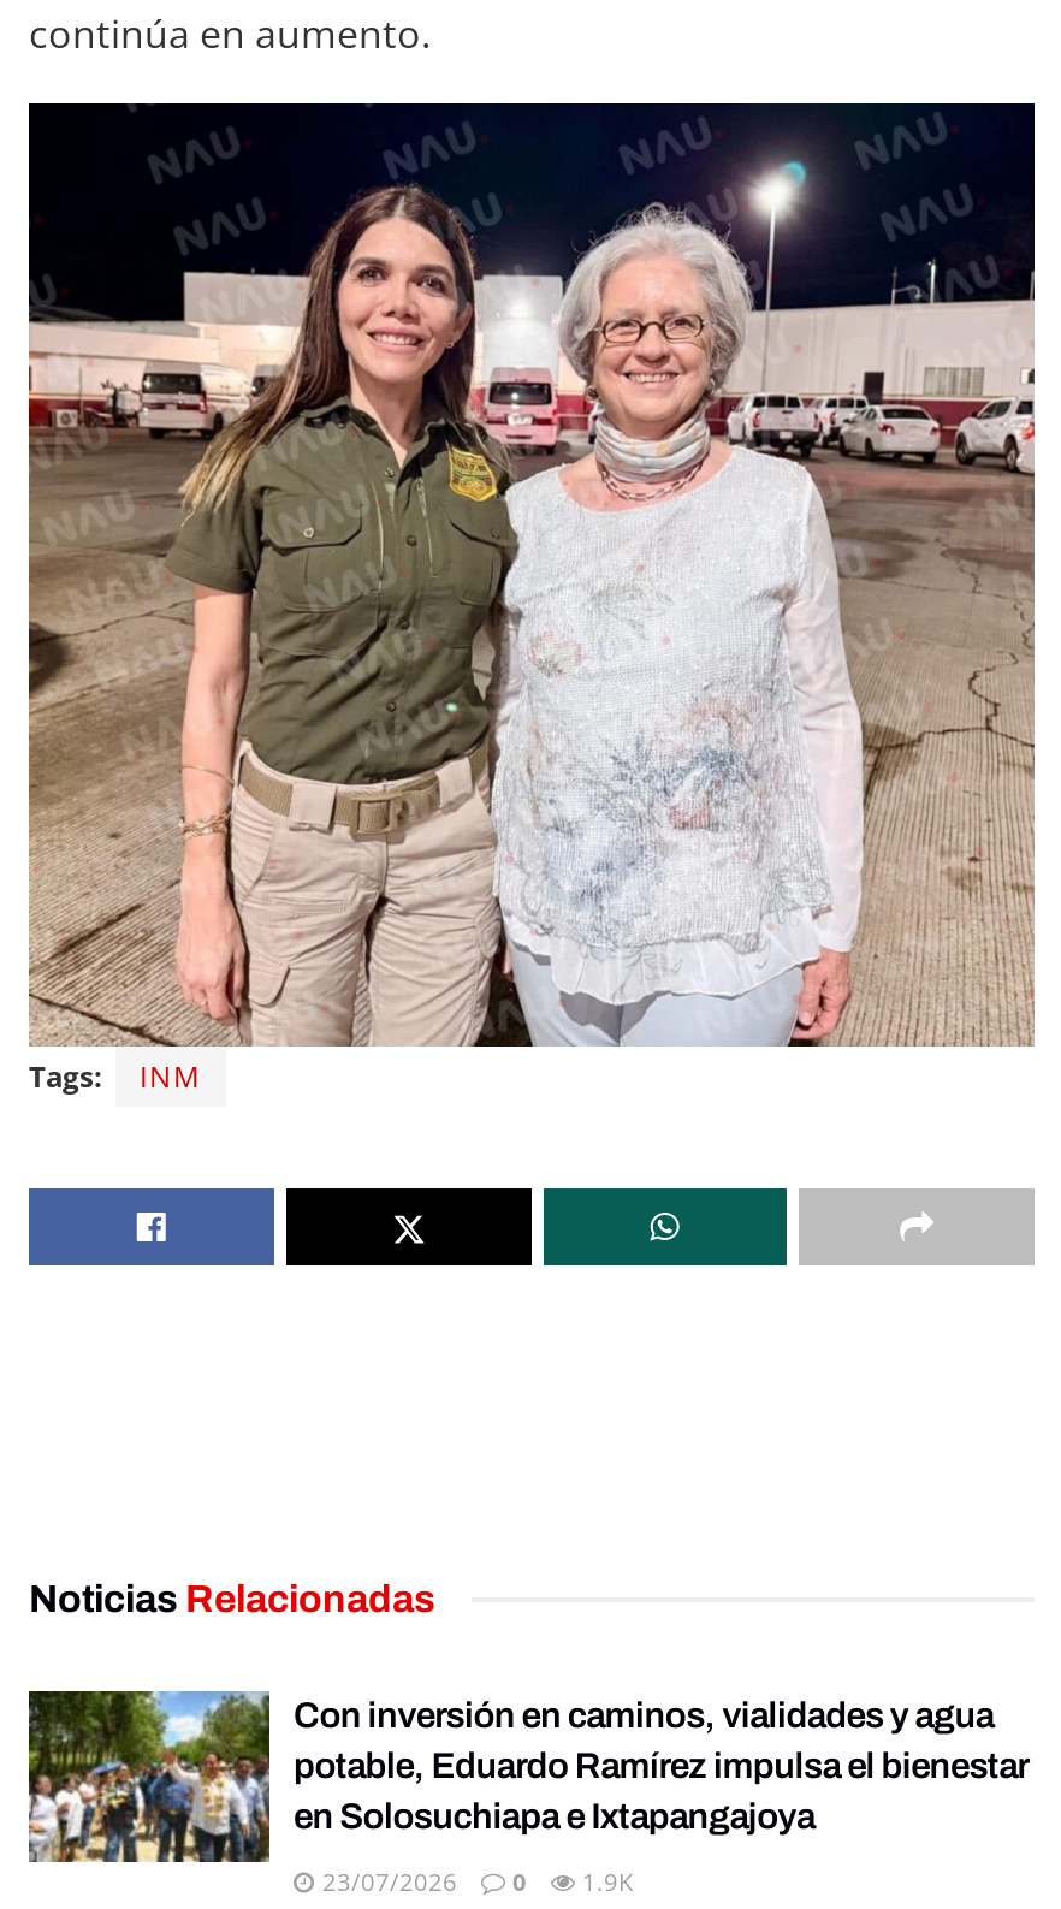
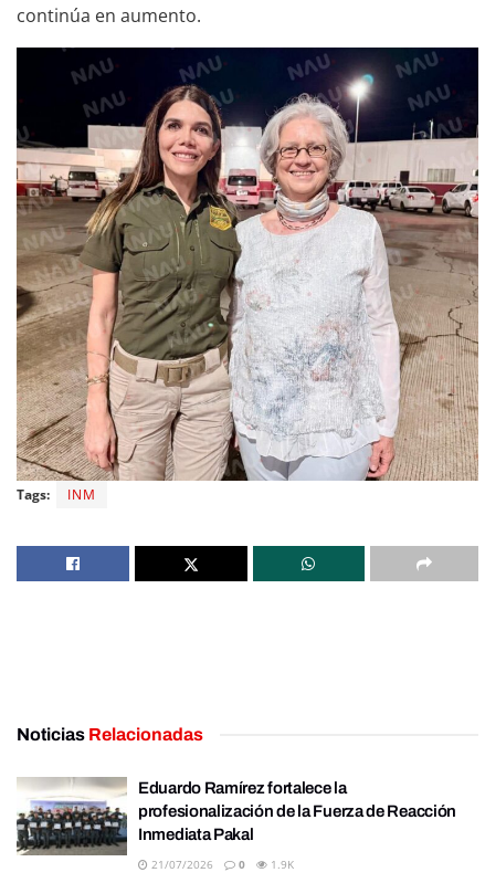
- [image]
- Con inversión en caminos, vialidades y agua
- potable, Eduardo Ramírez impulsa el bienestar
- en Solosuchiapa e Ixtapangajoya
+ [image]
+ Eduardo Ramírez fortalece la
+ profesionalización de la Fuerza de Reacción
+ Inmediata Pakal

- 23/07/2026 0 1.9K
+ 21/07/2026 0 1.9K
